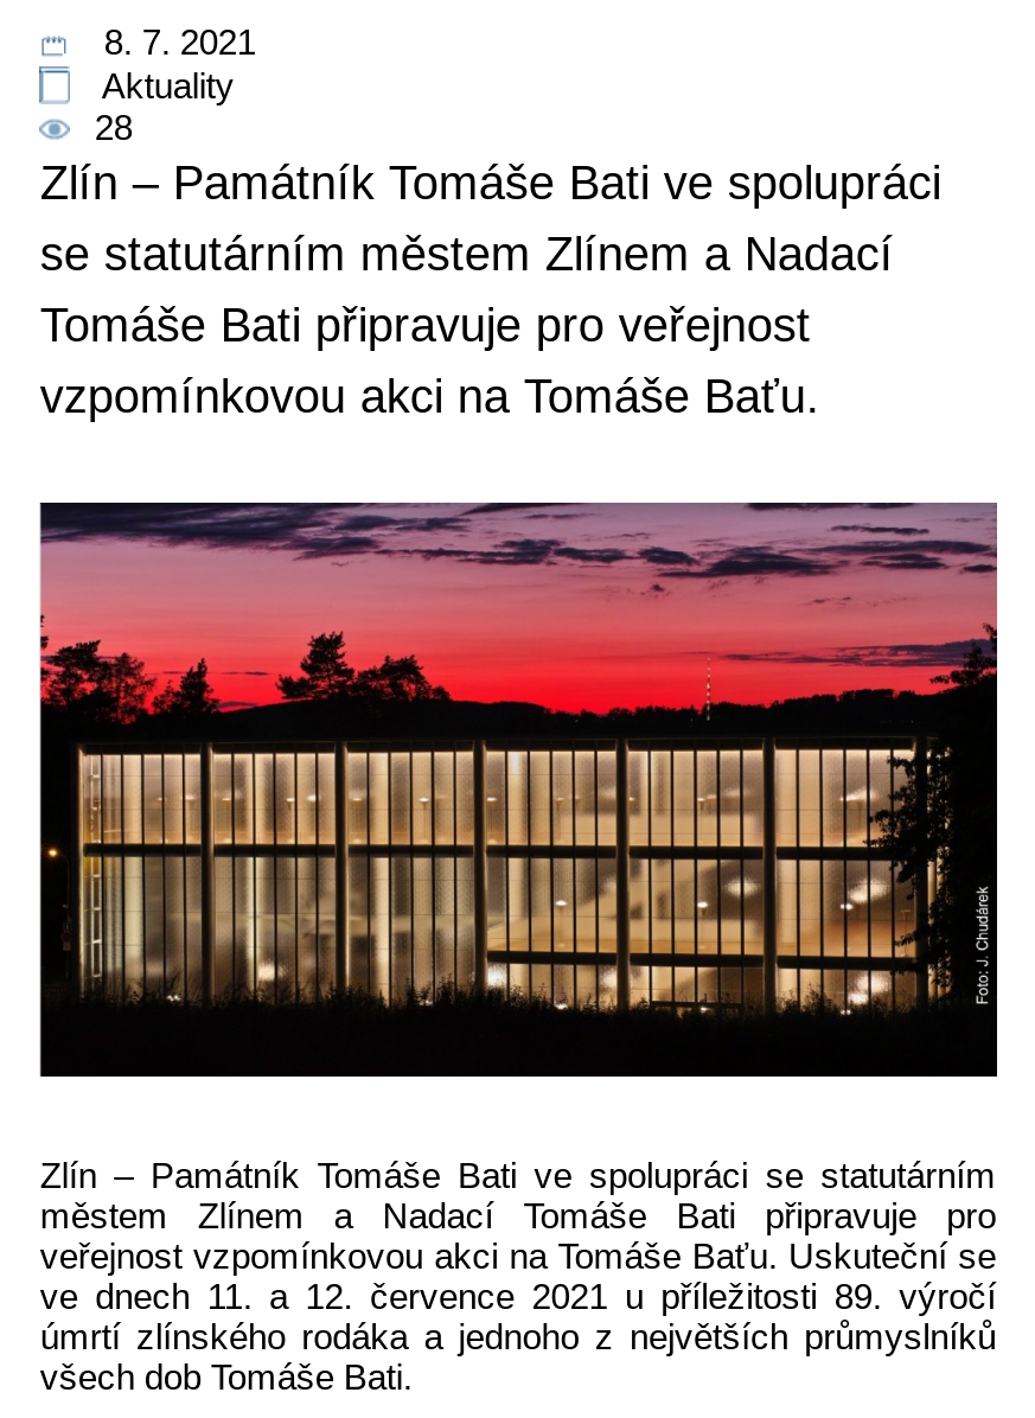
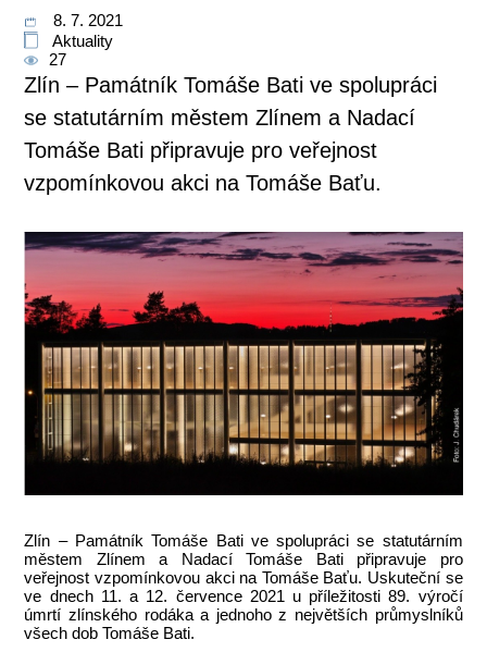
- 28
+ 27
